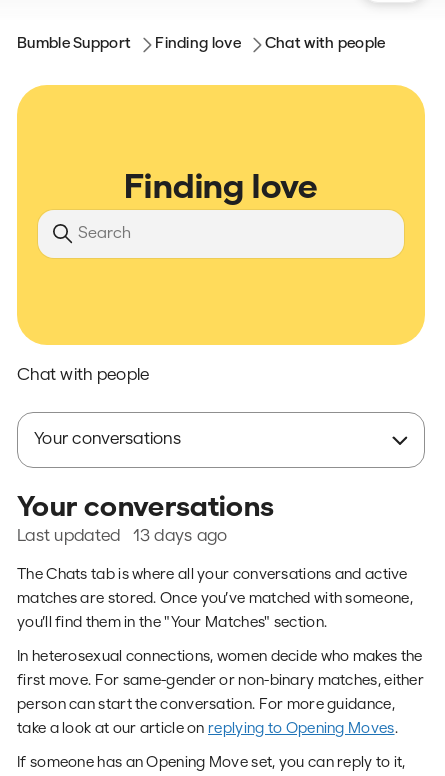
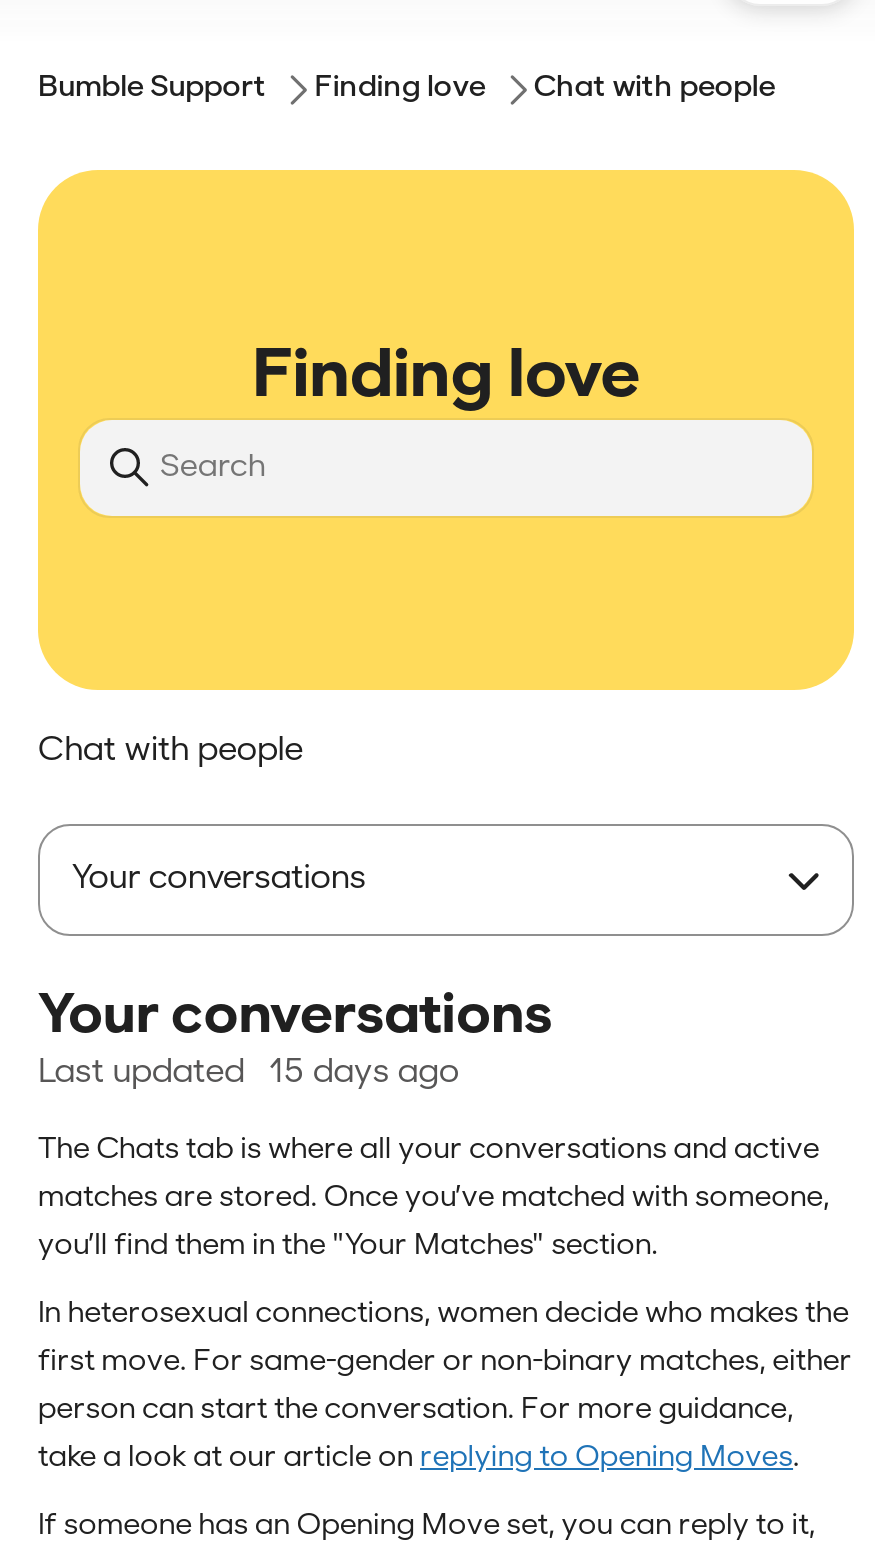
- Last updated 13 days ago
+ Last updated 15 days ago
